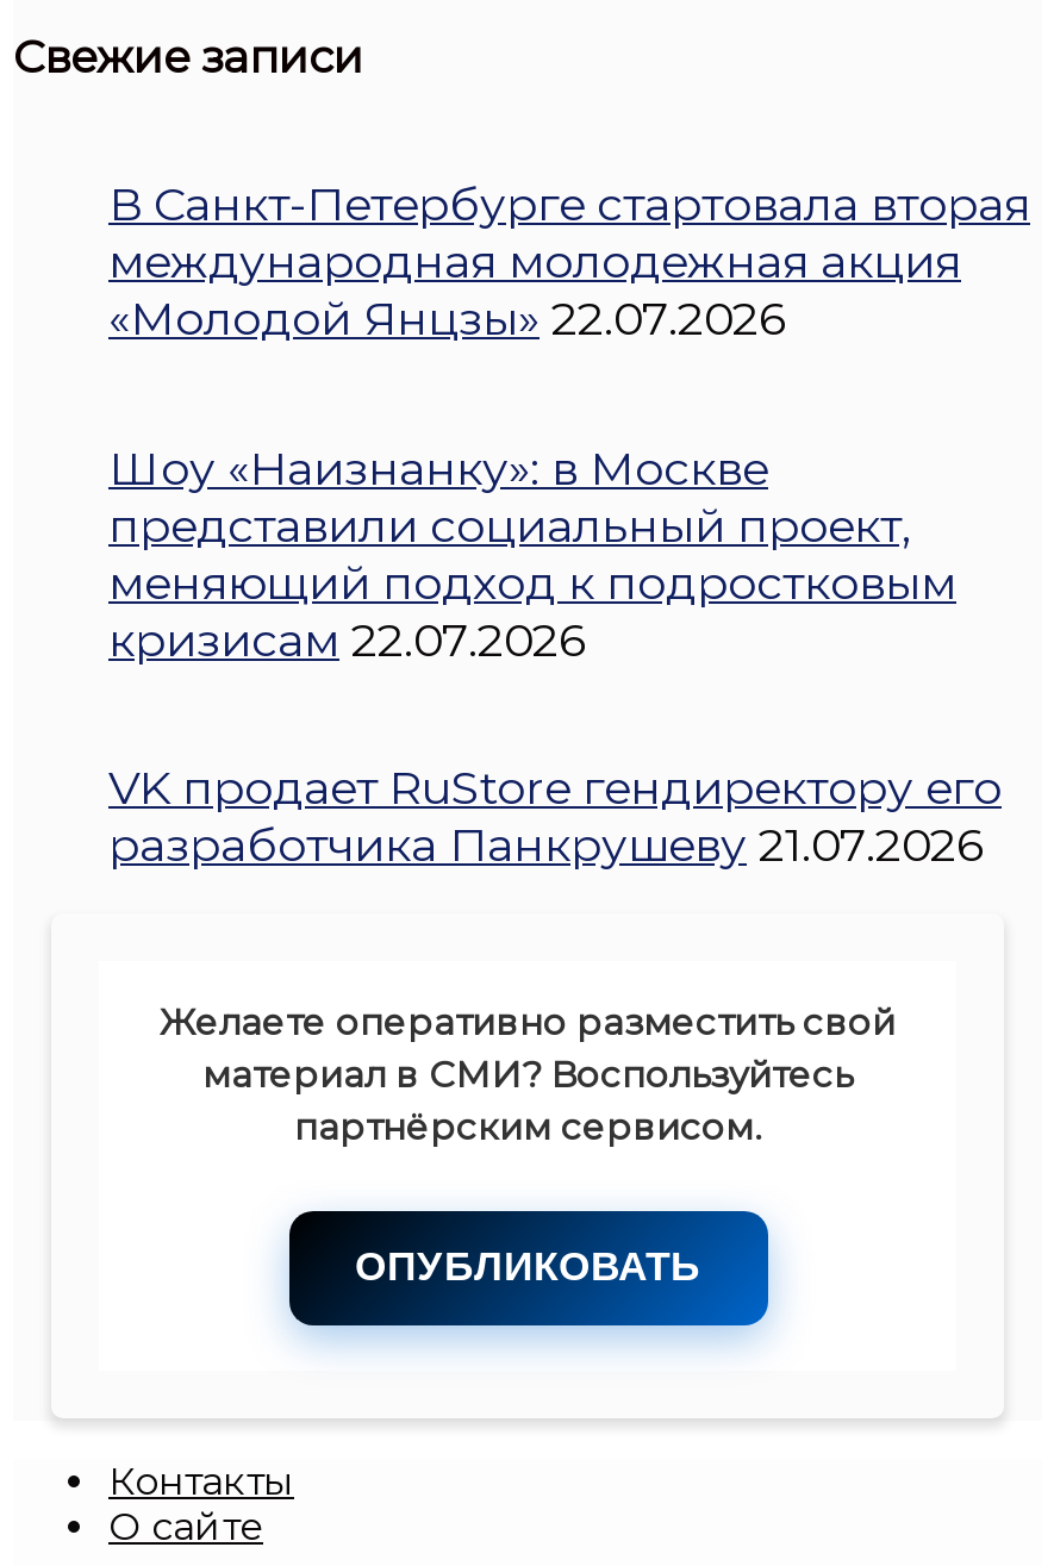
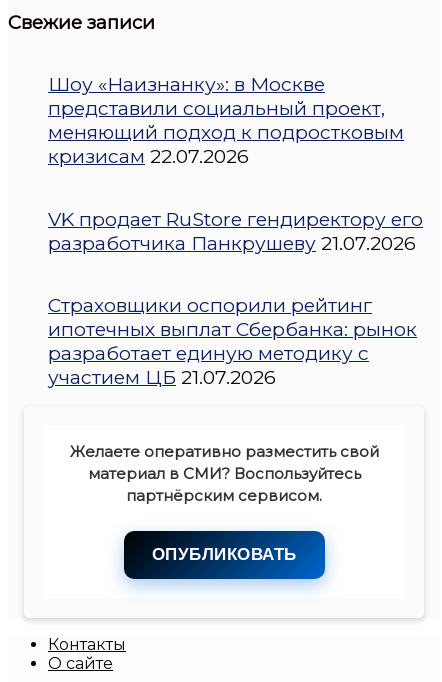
- В Санкт-Петербурге стартовала вторая
- международная молодежная акция
- «Молодой Янцзы» 22.07.2026

moved up: Шоу «Наизнанку»: в Москве | представили социальный проект, | меняющий подход к подростковым | кризисам 22.07.2026 | VK продает RuStore гендиректору его | разработчика Панкрушеву 21.07.2026

+ Страховщики оспорили рейтинг
+ ипотечных выплат Сбербанка: рынок
+ разработает единую методику с
+ участием ЦБ 21.07.2026
